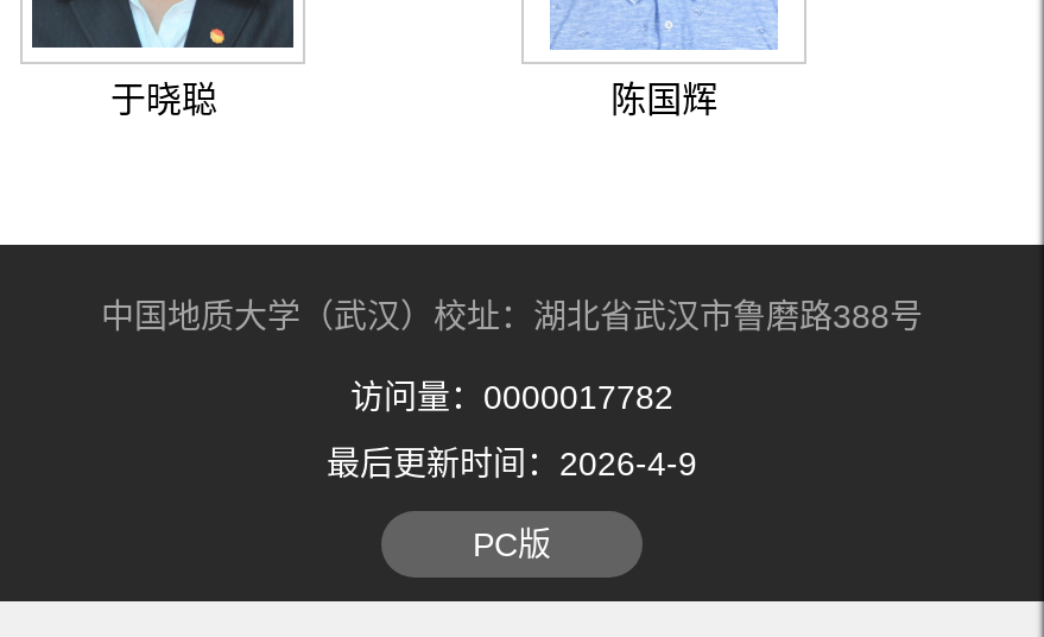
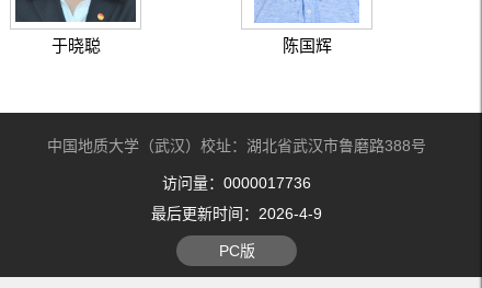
- 访问量：0000017782
+ 访问量：0000017736
